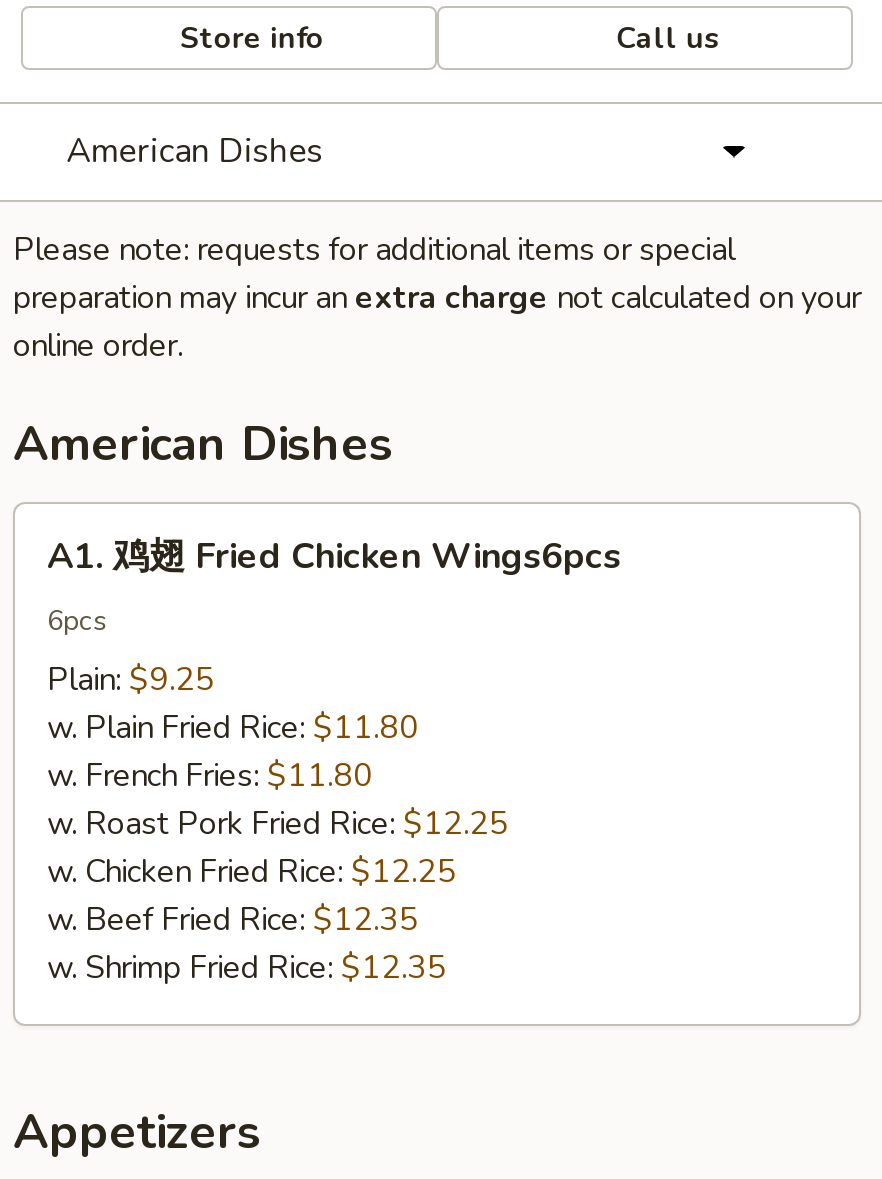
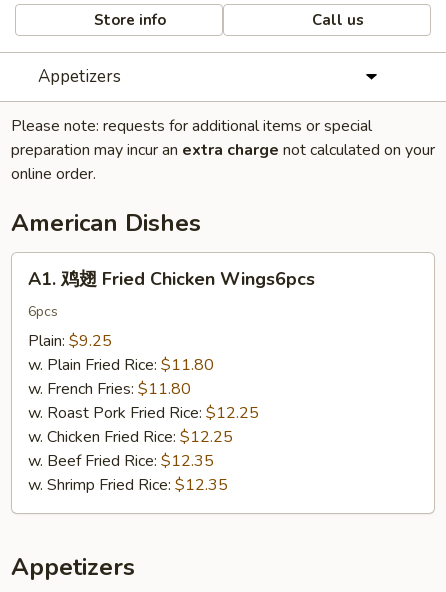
- American Dishes
+ Appetizers
